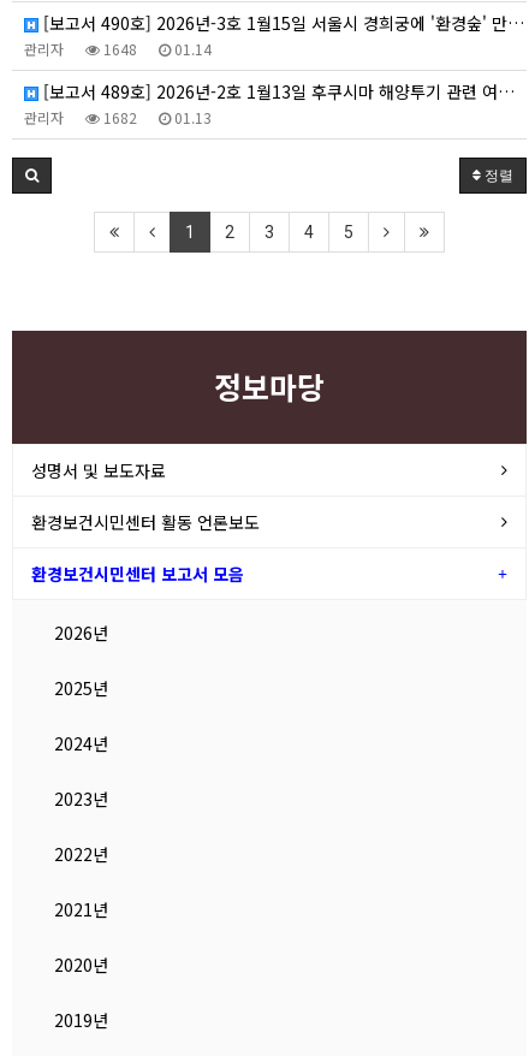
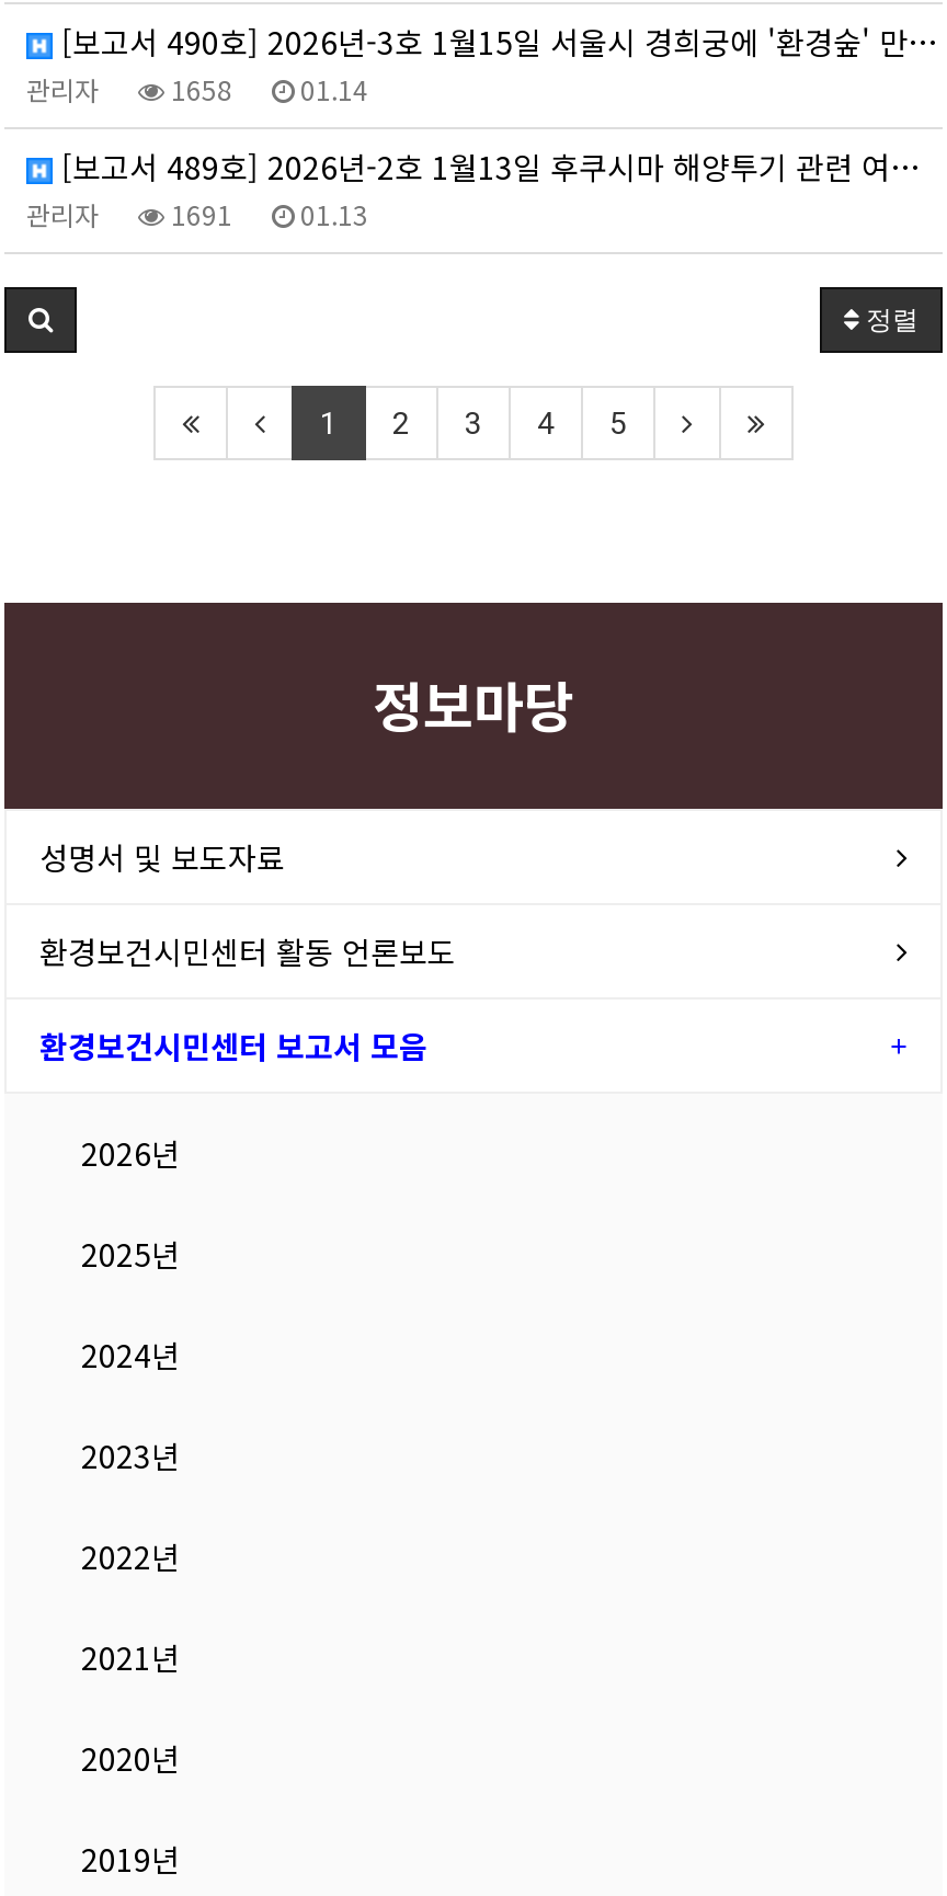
- 관리자 1648 01.14
+ 관리자 1658 01.14

- 관리자 1682 01.13
+ 관리자 1691 01.13
